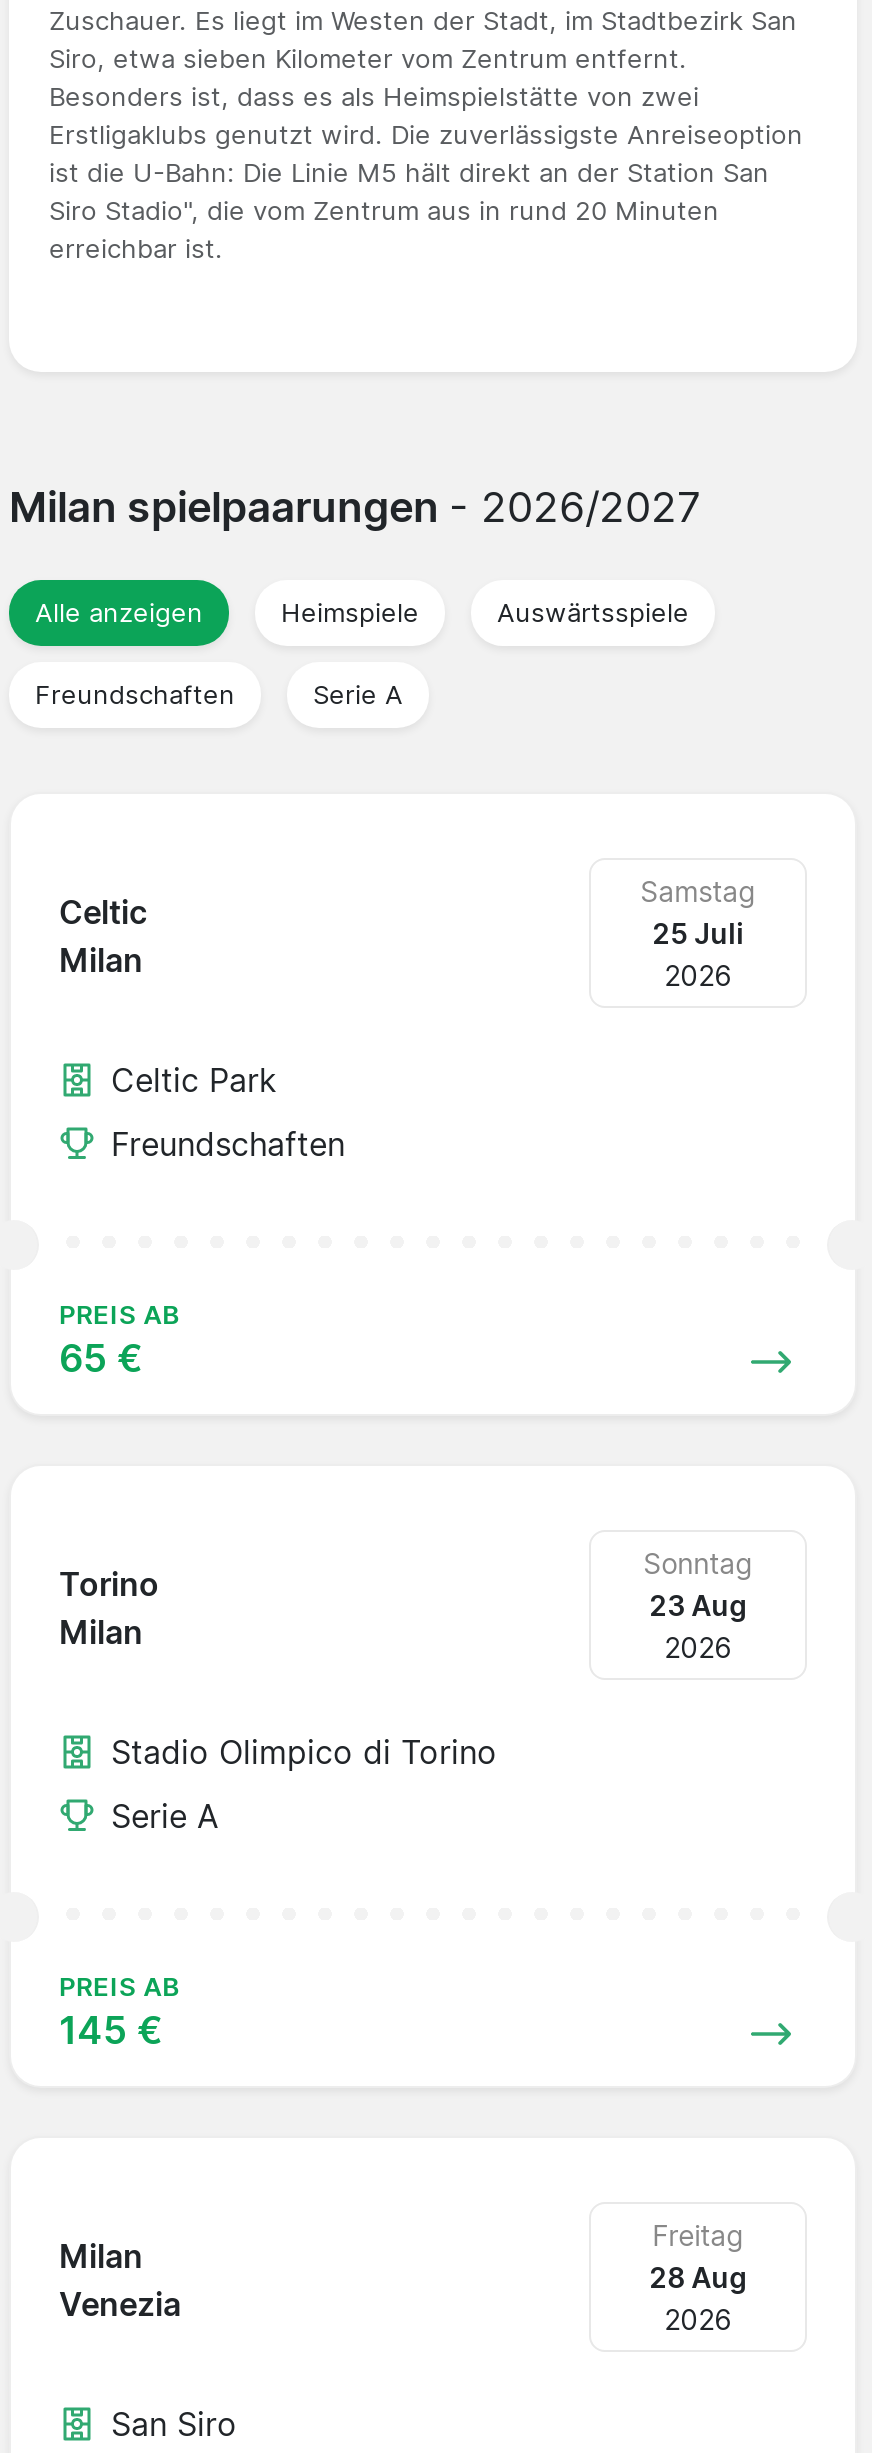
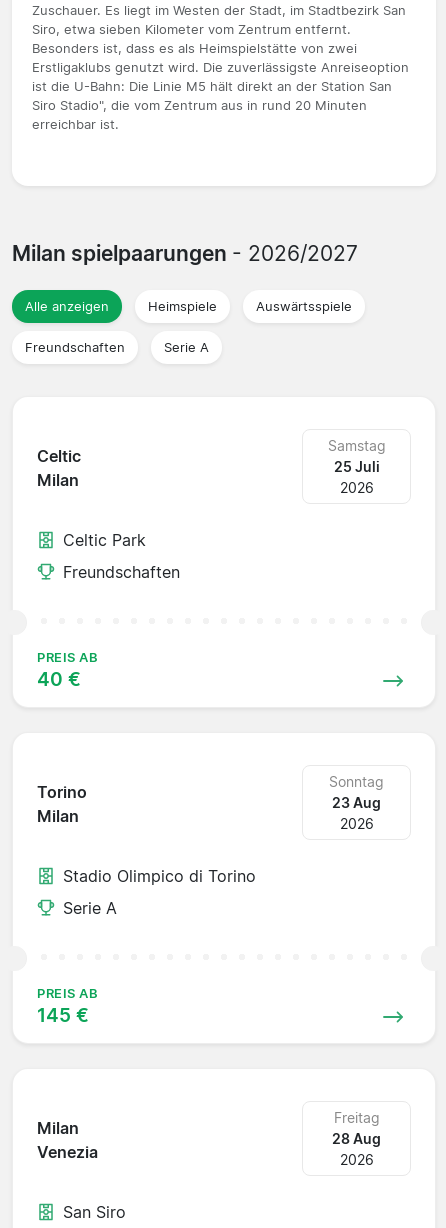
- 65 €
+ 40 €
